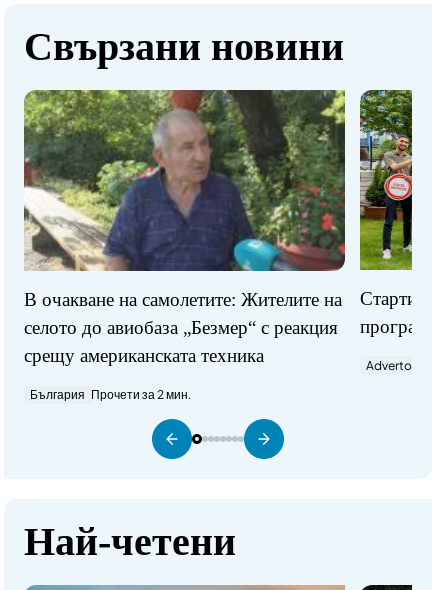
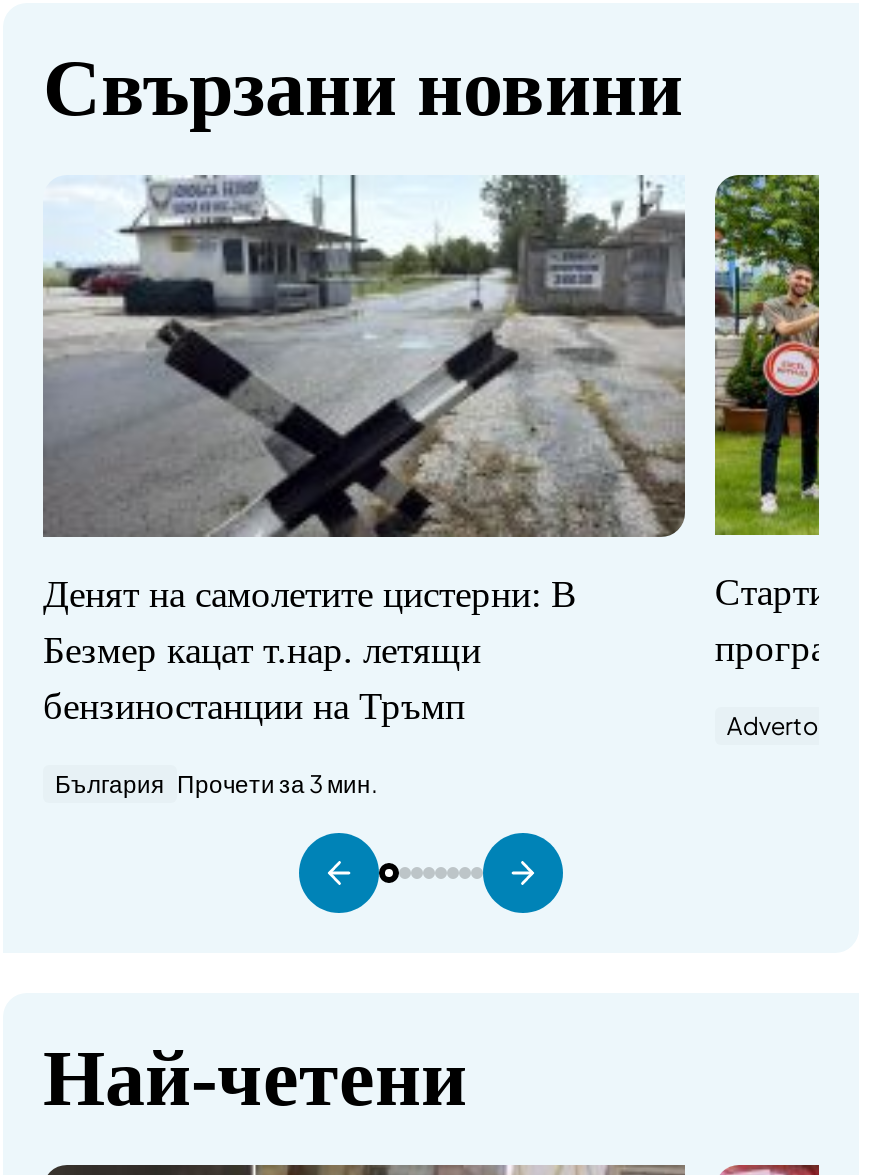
- [image]
- В очакване на самолетите: Жителите на
- селото до авиобаза „Безмер“ с реакция
- срещу американската техника
+ [image]
+ Денят на самолетите цистерни: В
+ Безмер кацат т.нар. летящи
+ бензиностанции на Тръмп

- България Прочети за 2 мин.
+ България Прочети за 3 мин.
